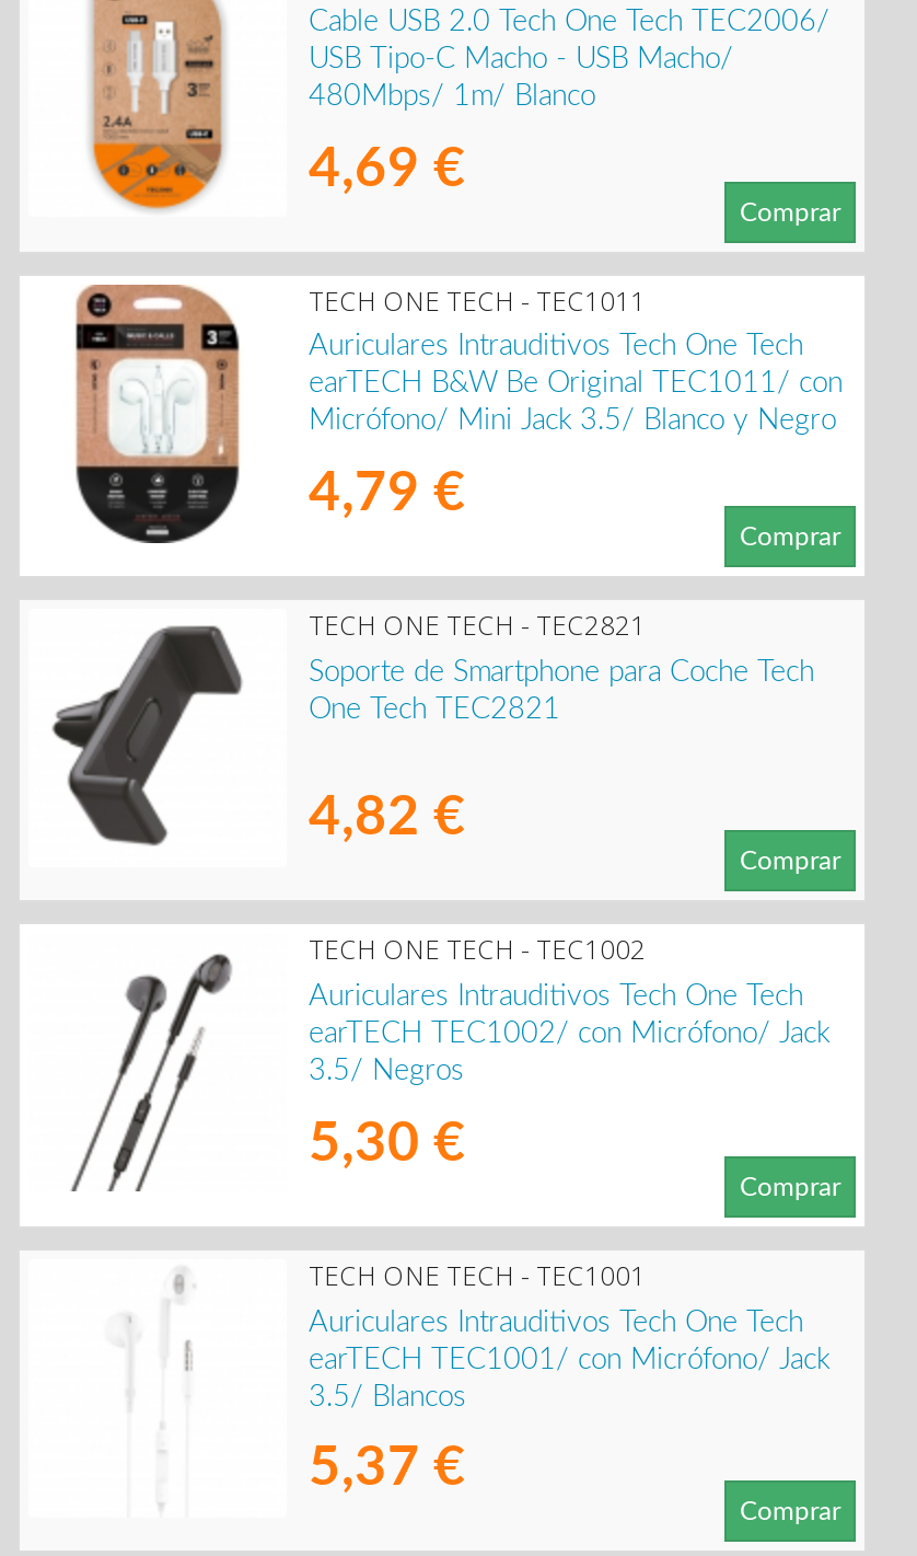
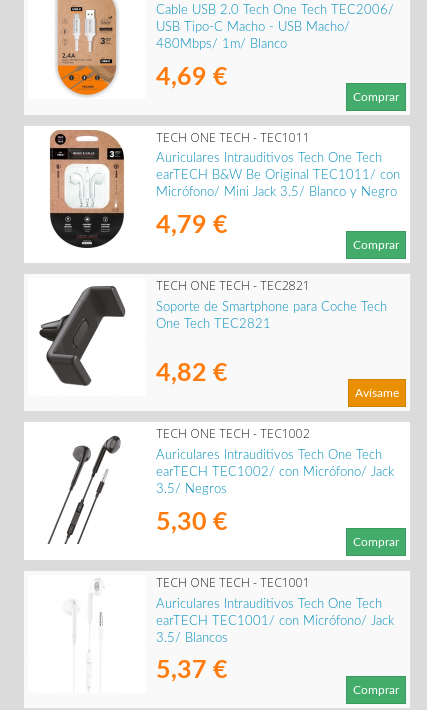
- Comprar
+ Avísame
